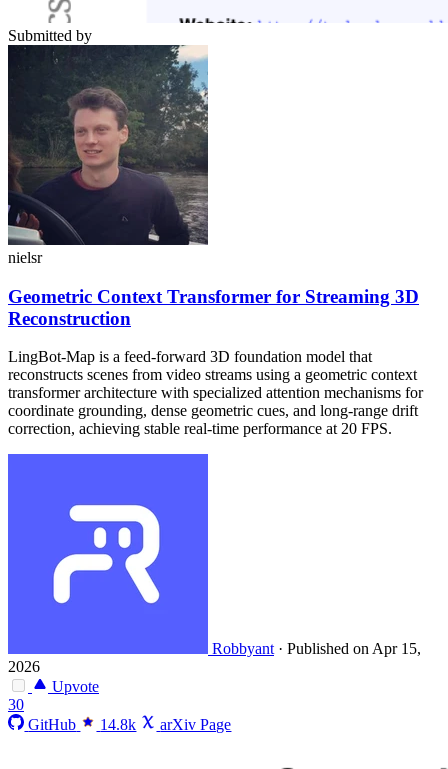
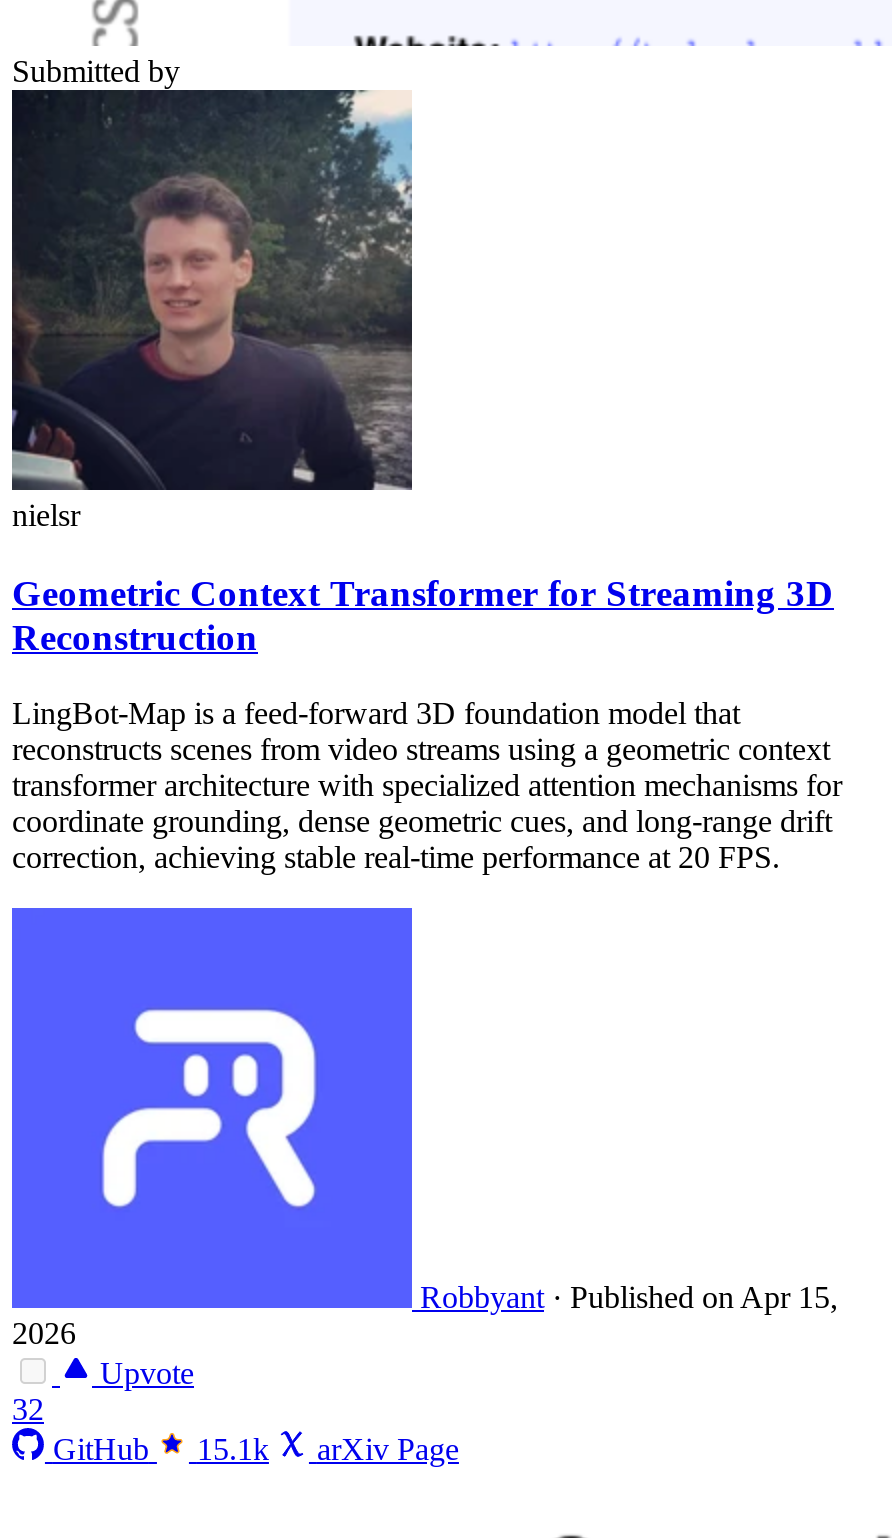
- 30
+ 32

- GitHub 14.8k arXiv Page
+ GitHub 15.1k arXiv Page
